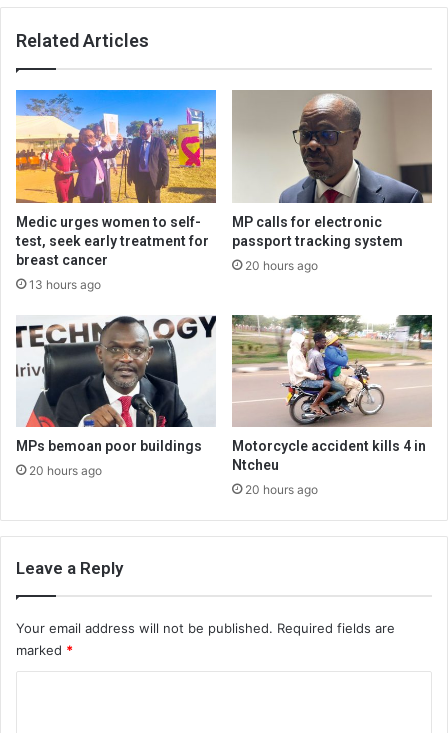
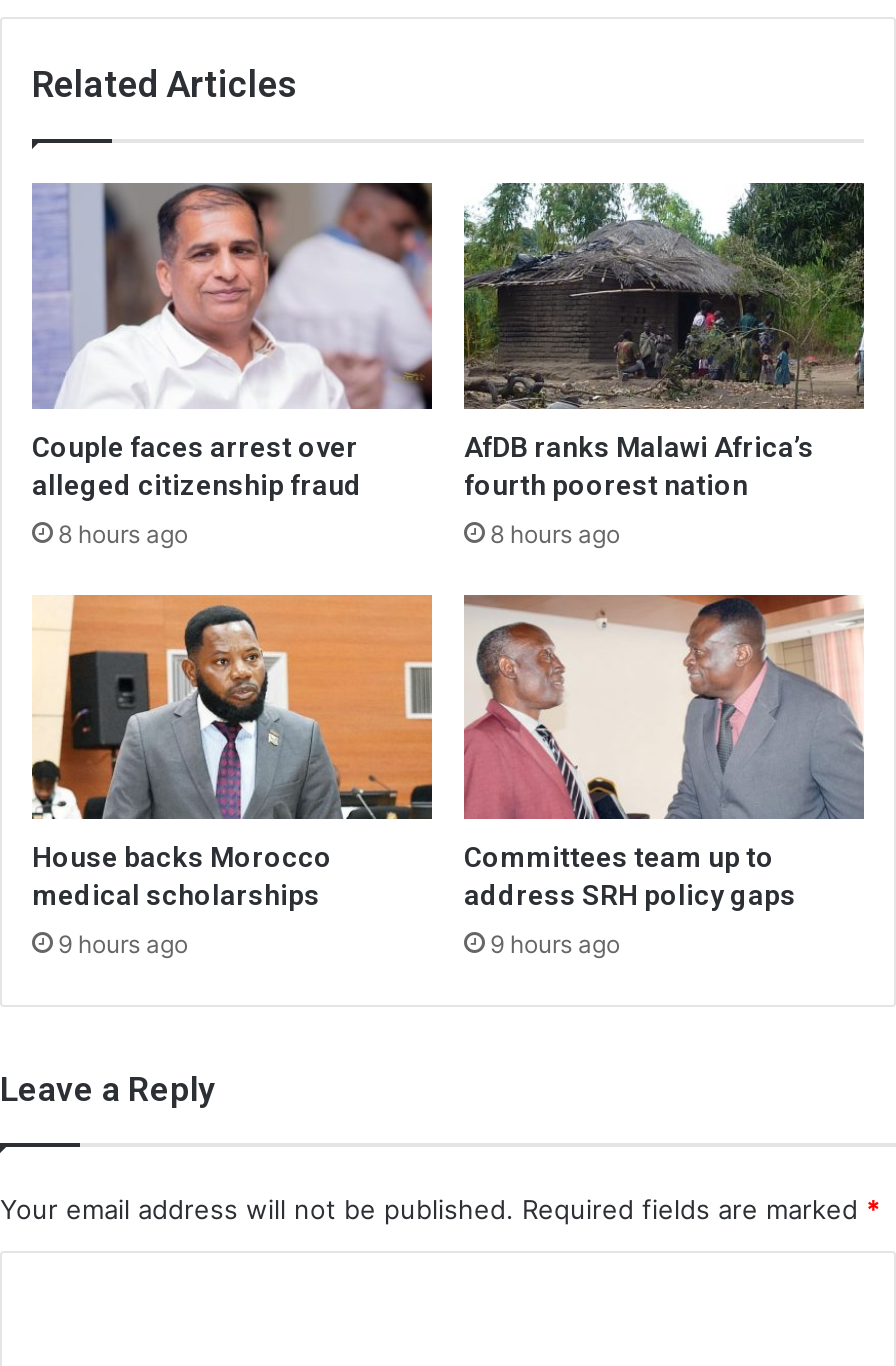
- [image]
- Medic urges women to self-
- test, seek early treatment for
- breast cancer
+ [image]
+ Couple faces arrest over
+ alleged citizenship fraud

- [image]
- MP calls for electronic
- passport tracking system
+ [image]
+ AfDB ranks Malawi Africa’s
+ fourth poorest nation

- 20 hours ago
+ 8 hours ago

- 13 hours ago
+ 8 hours ago

- [image]
- MPs bemoan poor buildings
+ [image]
+ House backs Morocco
+ medical scholarships

- [image]
- Motorcycle accident kills 4 in
- Ntcheu
+ [image]
+ Committees team up to
+ address SRH policy gaps

- 20 hours ago
+ 9 hours ago

- 20 hours ago
+ 9 hours ago
